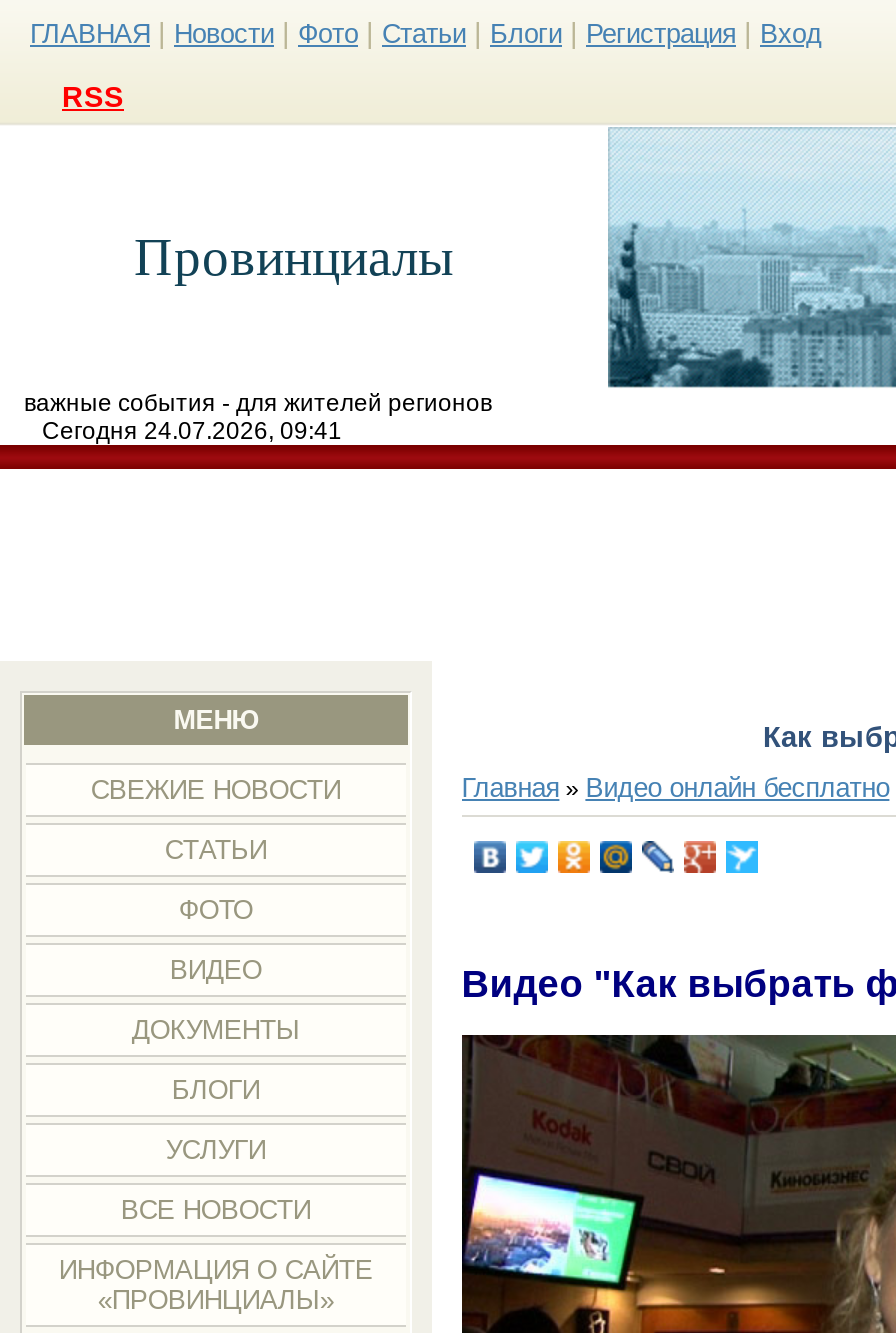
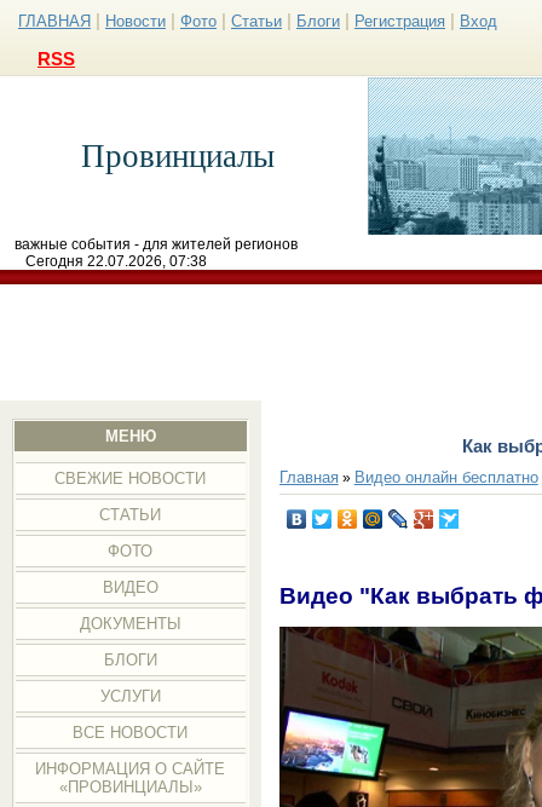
- Сегодня 24.07.2026, 09:41
+ Сегодня 22.07.2026, 07:38
